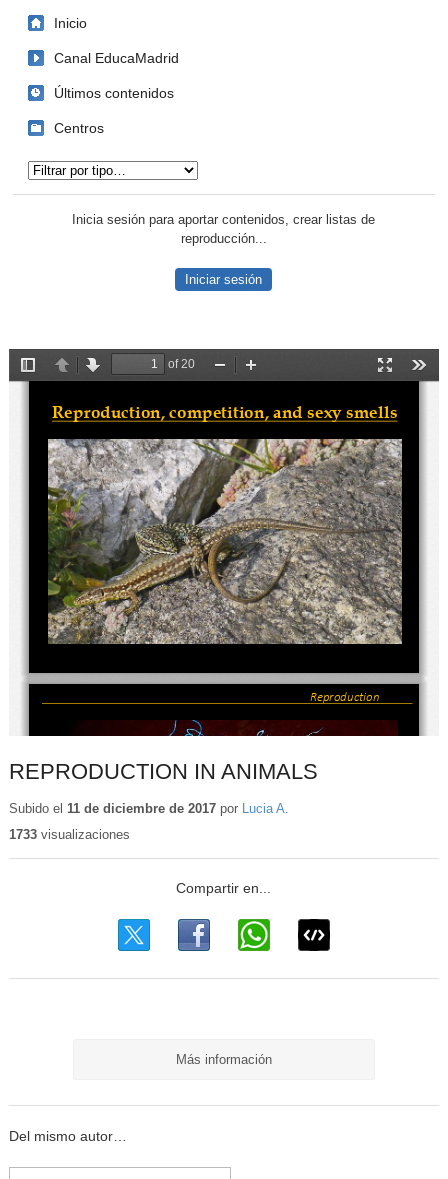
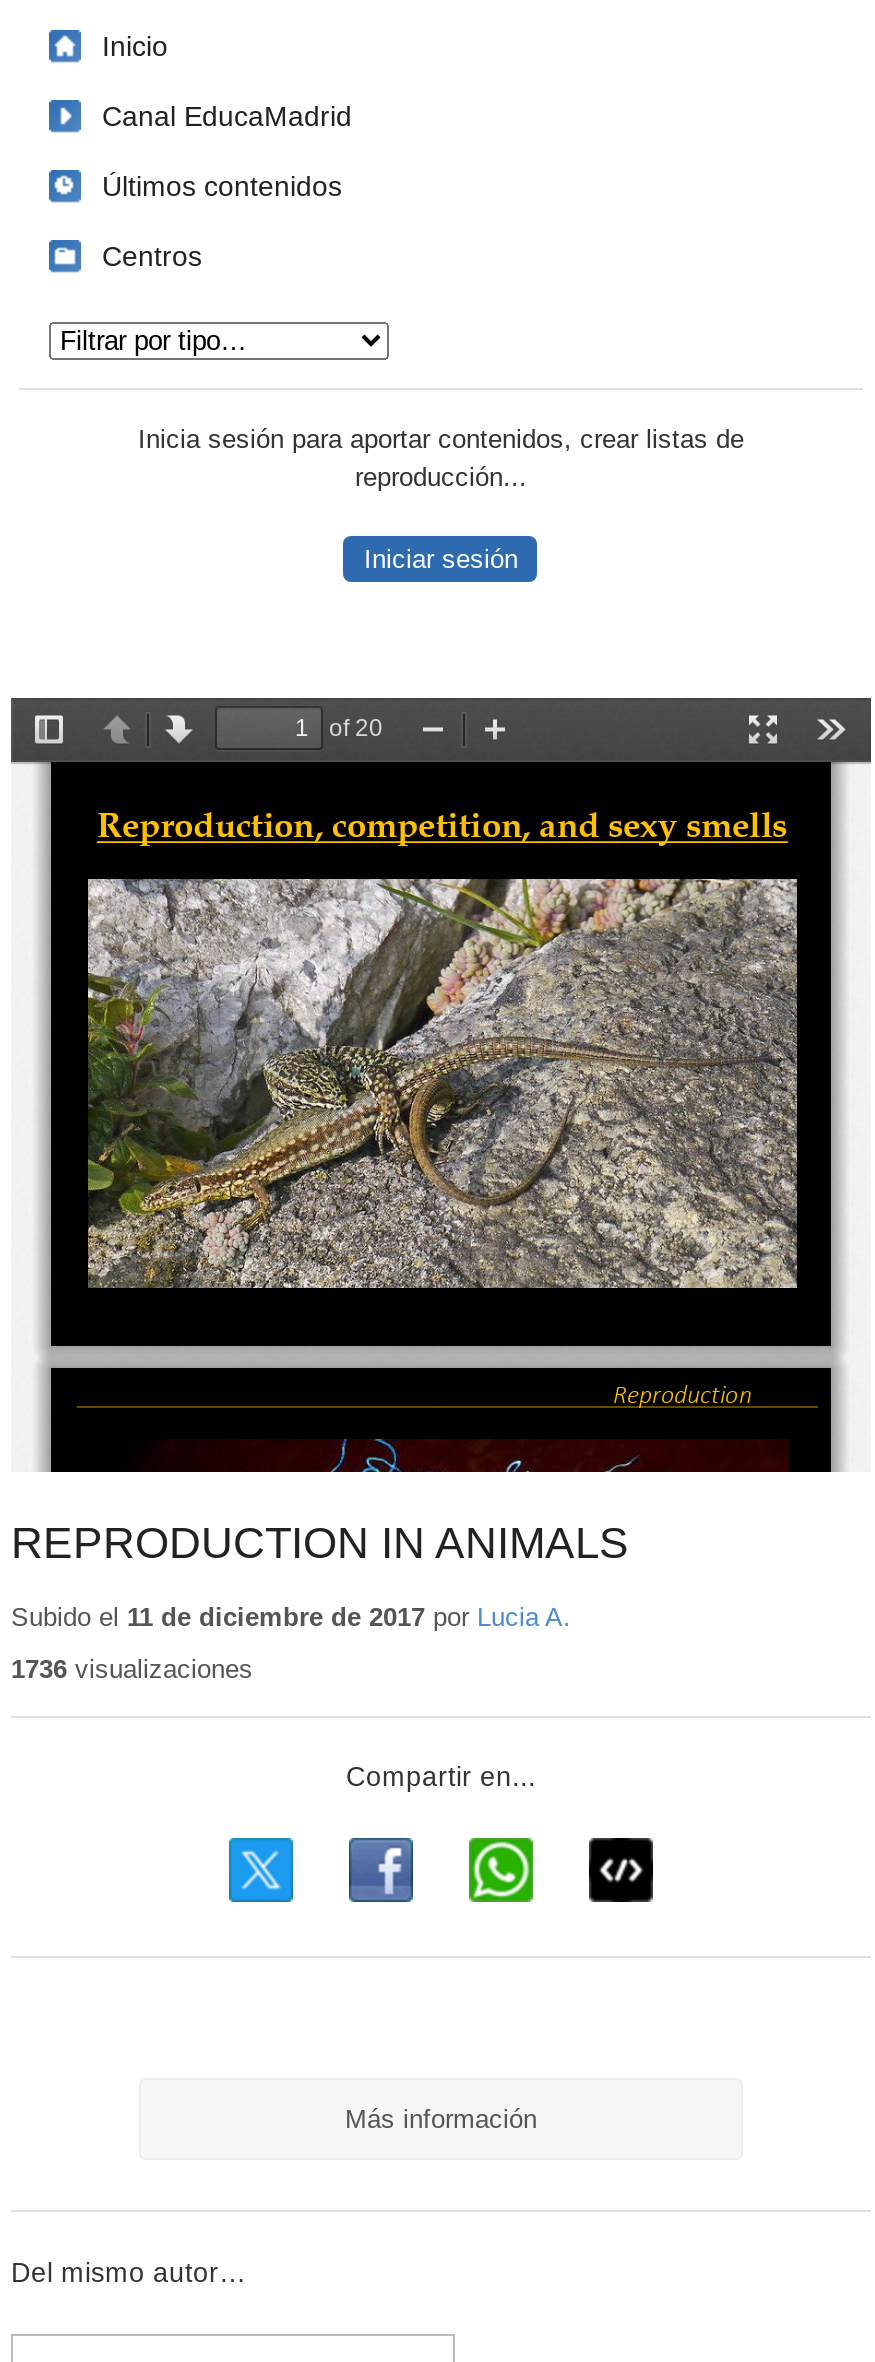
- 1733 visualizaciones
+ 1736 visualizaciones
